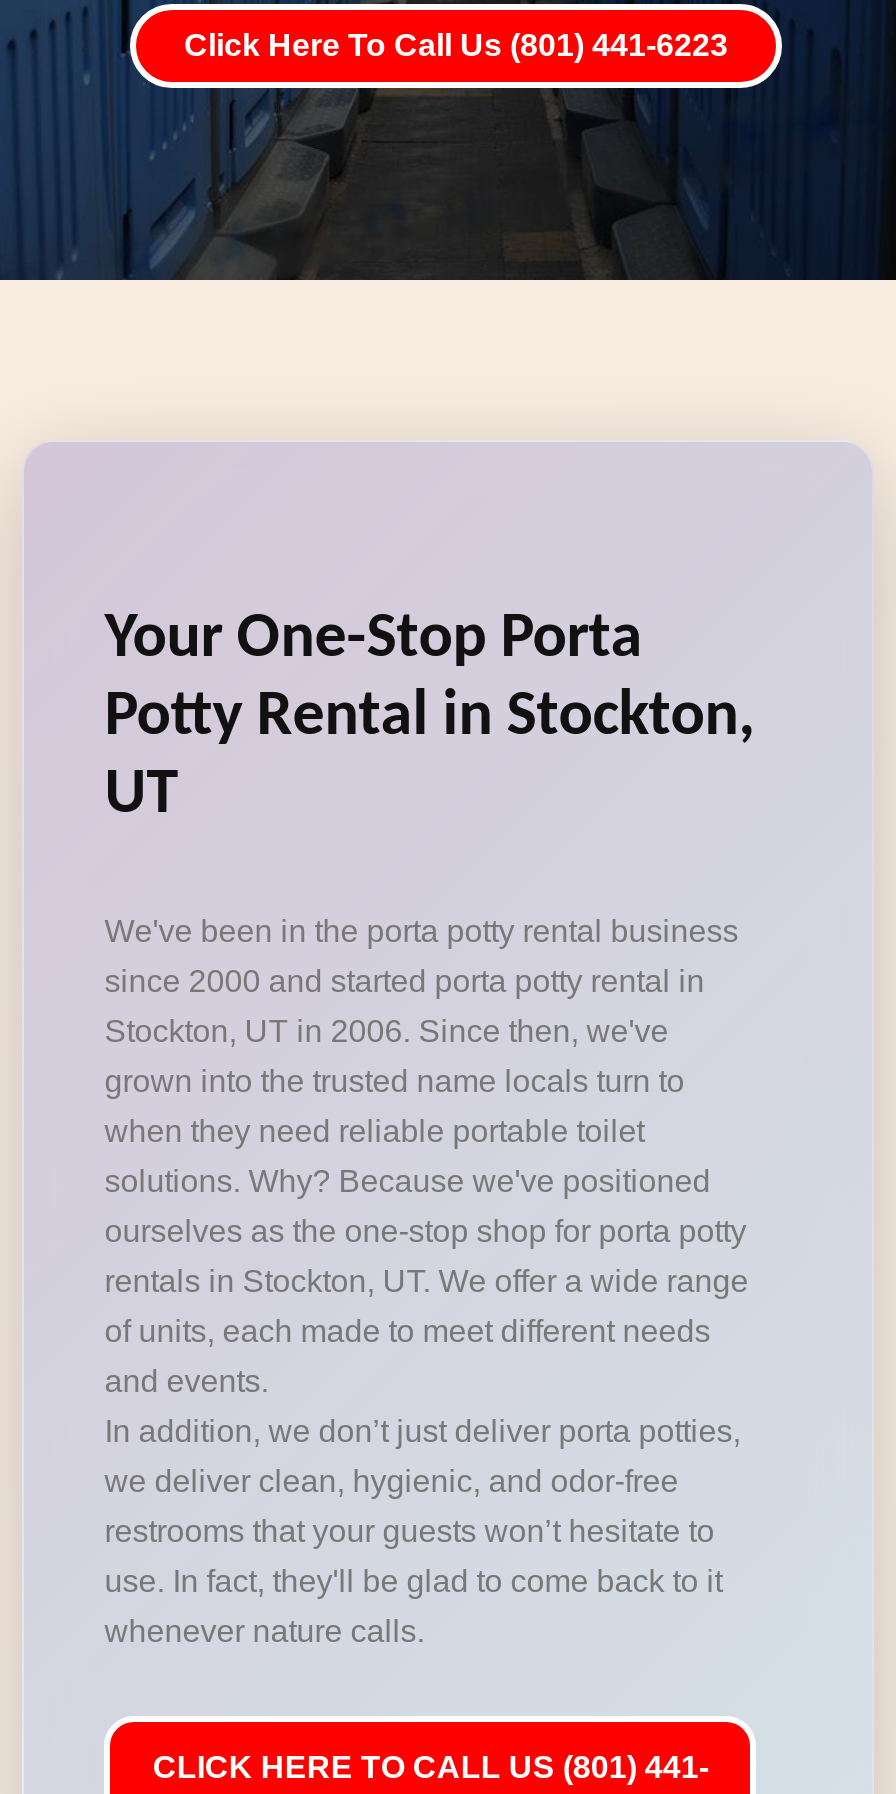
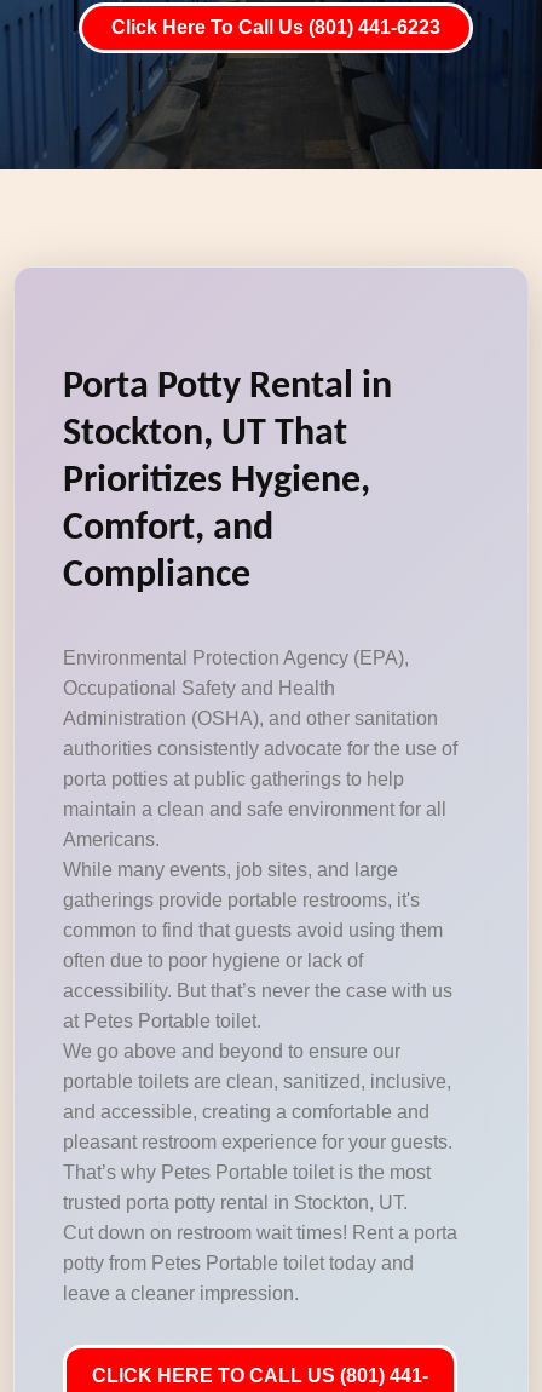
- Your One-Stop Porta
- Potty Rental in Stockton,
- UT
- We've been in the porta potty rental business
- since 2000 and started porta potty rental in
- Stockton, UT in 2006. Since then, we've
- grown into the trusted name locals turn to
- when they need reliable portable toilet
- solutions. Why? Because we've positioned
- ourselves as the one-stop shop for porta potty
- rentals in Stockton, UT. We offer a wide range
- of units, each made to meet different needs
- and events.
- In addition, we don’t just deliver porta potties,
- we deliver clean, hygienic, and odor-free
- restrooms that your guests won’t hesitate to
- use. In fact, they'll be glad to come back to it
- whenever nature calls.
+ Porta Potty Rental in
+ Stockton, UT That
+ Prioritizes Hygiene,
+ Comfort, and
+ Compliance
+ Environmental Protection Agency (EPA),
+ Occupational Safety and Health
+ Administration (OSHA), and other sanitation
+ authorities consistently advocate for the use of
+ porta potties at public gatherings to help
+ maintain a clean and safe environment for all
+ Americans.
+ While many events, job sites, and large
+ gatherings provide portable restrooms, it's
+ common to find that guests avoid using them
+ often due to poor hygiene or lack of
+ accessibility. But that’s never the case with us
+ at Petes Portable toilet.
+ We go above and beyond to ensure our
+ portable toilets are clean, sanitized, inclusive,
+ and accessible, creating a comfortable and
+ pleasant restroom experience for your guests.
+ That’s why Petes Portable toilet is the most
+ trusted porta potty rental in Stockton, UT.
+ Cut down on restroom wait times! Rent a porta
+ potty from Petes Portable toilet today and
+ leave a cleaner impression.
